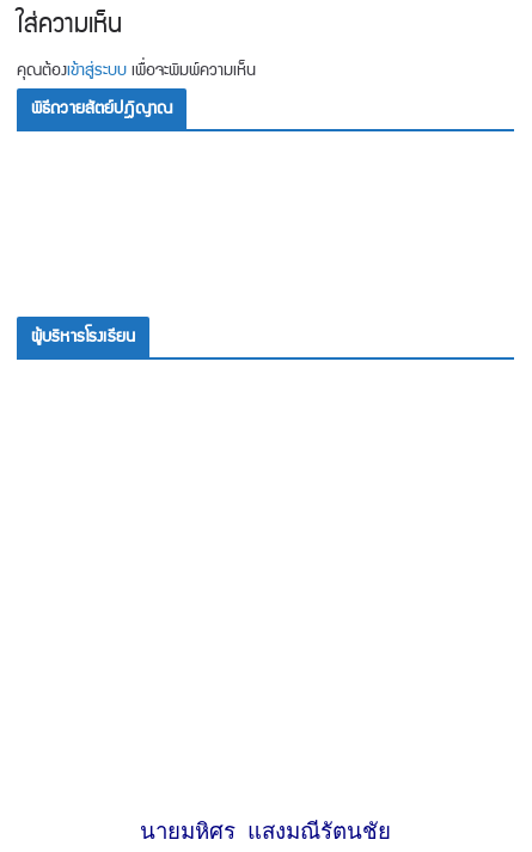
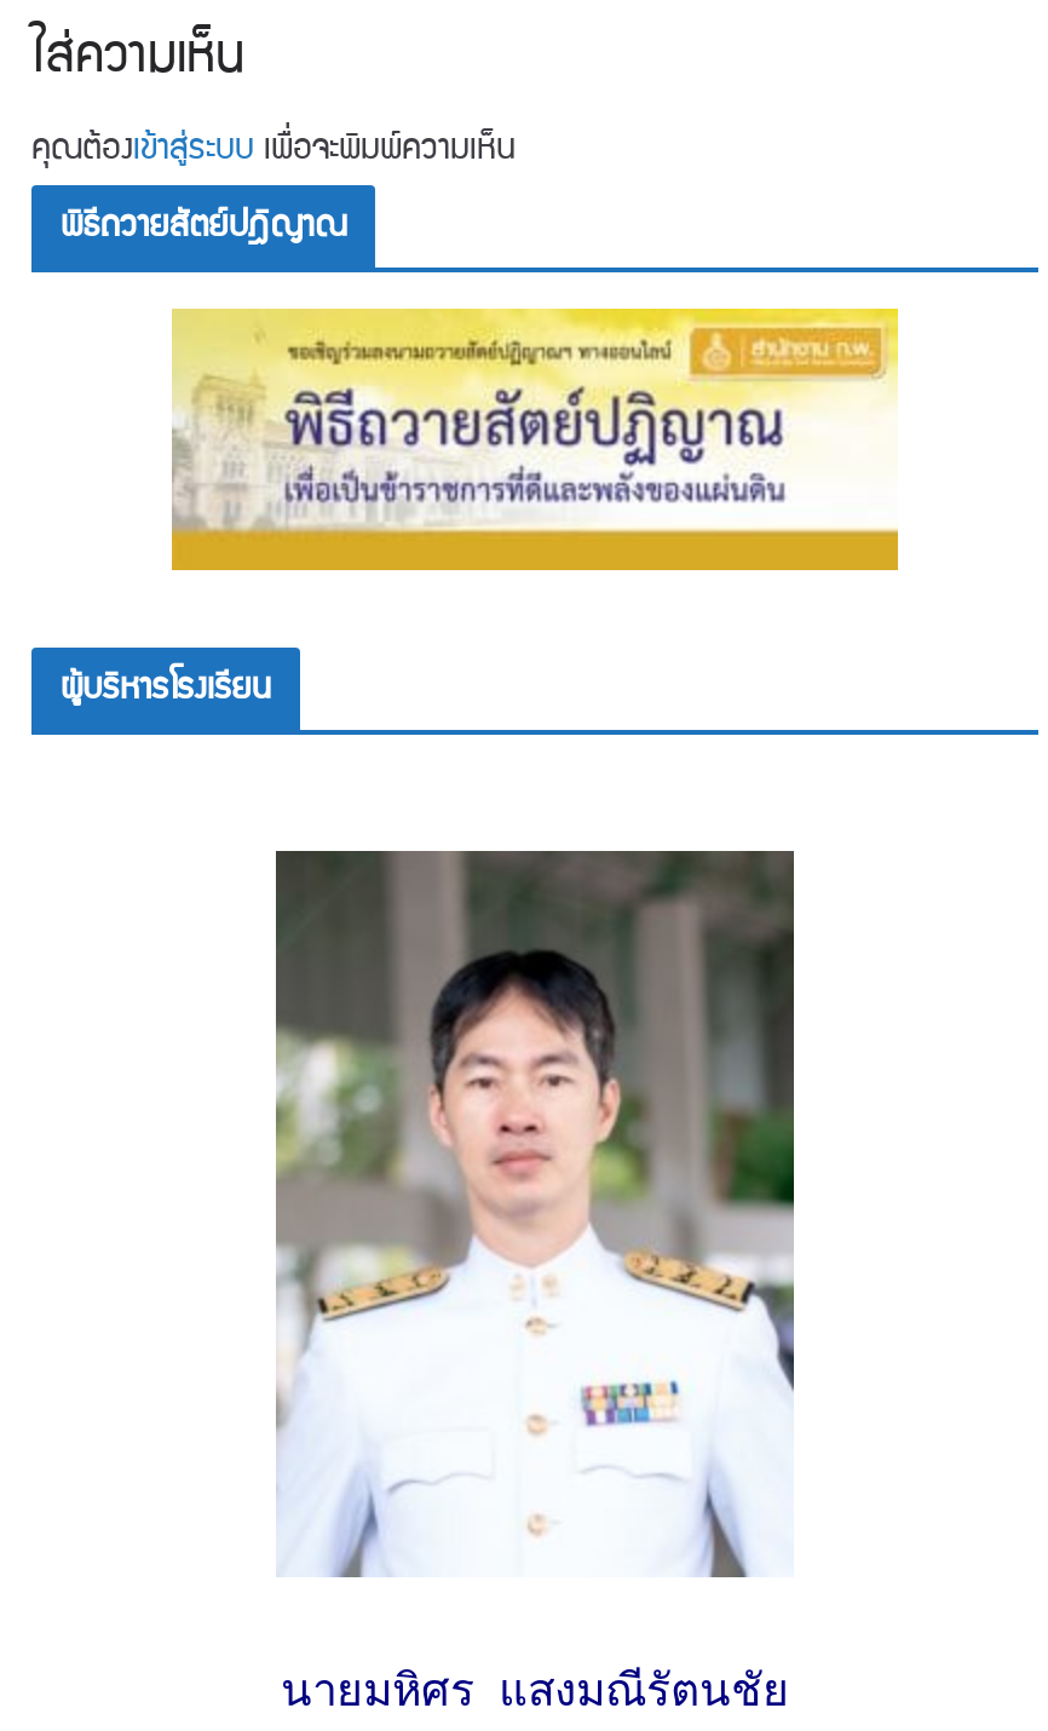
+ [image]

+ [image]
